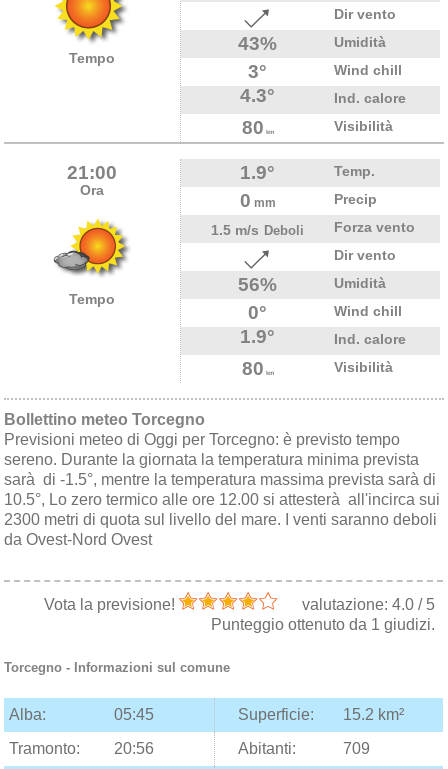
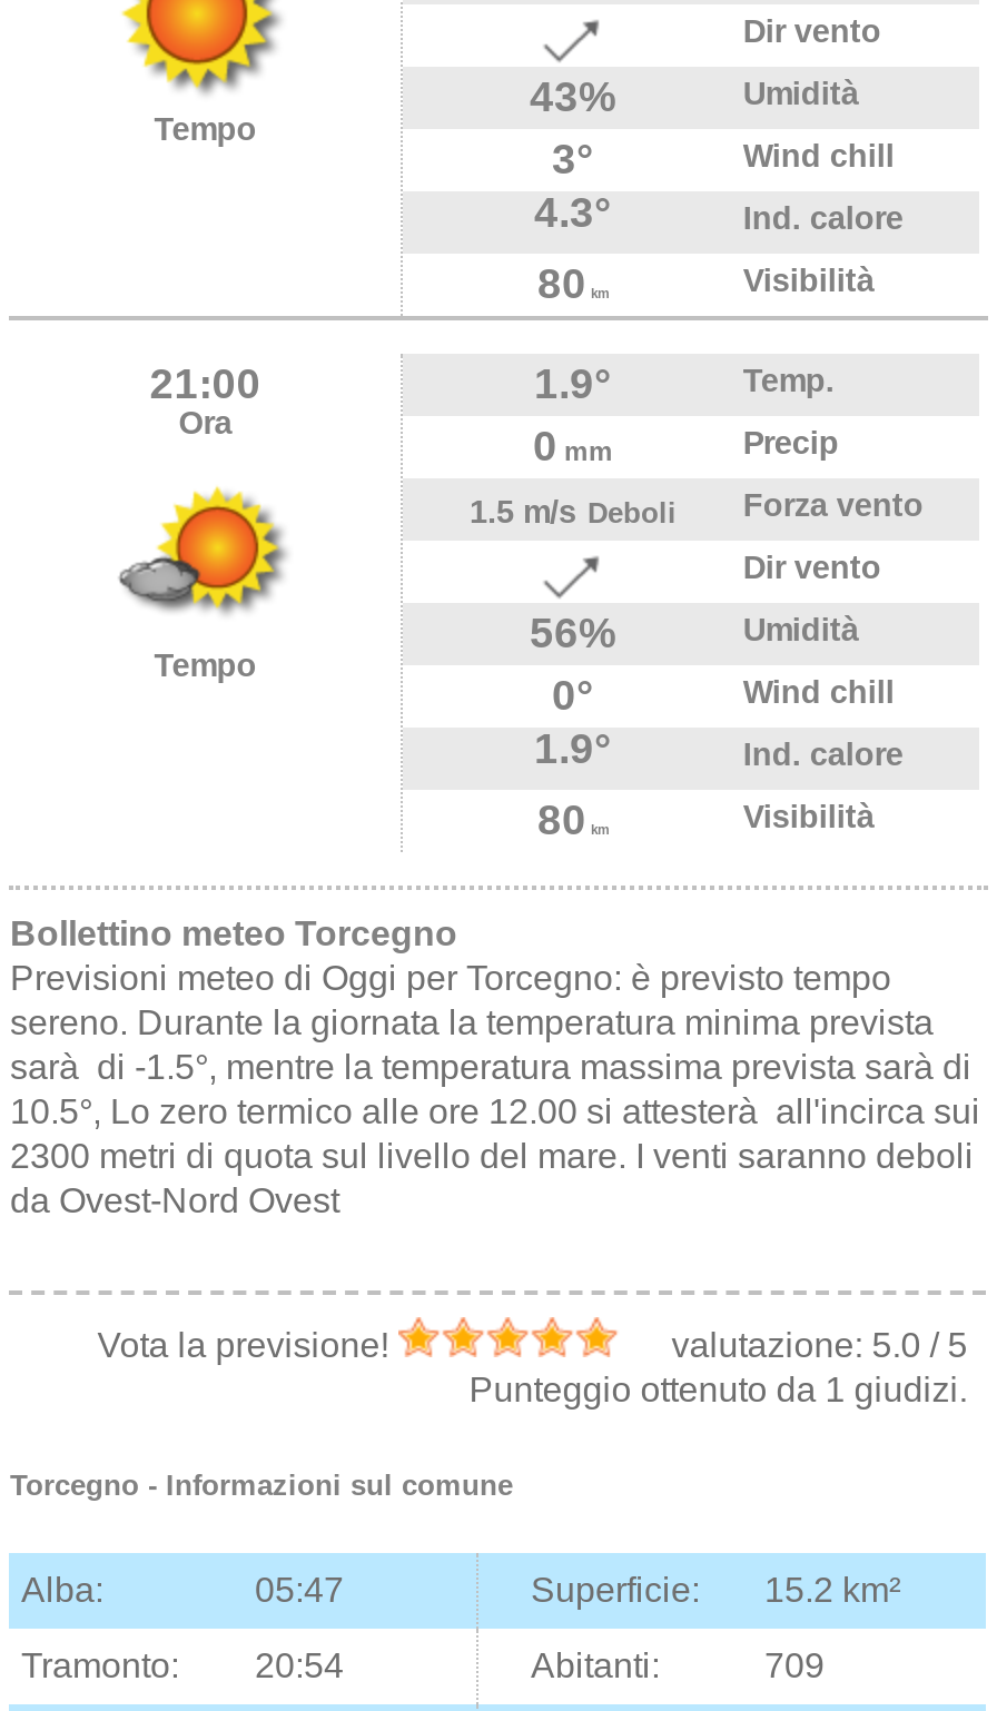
- valutazione: 4.0 / 5
+ valutazione: 5.0 / 5

- 05:45
+ 05:47

- Tramonto: 20:56
+ Tramonto: 20:54
